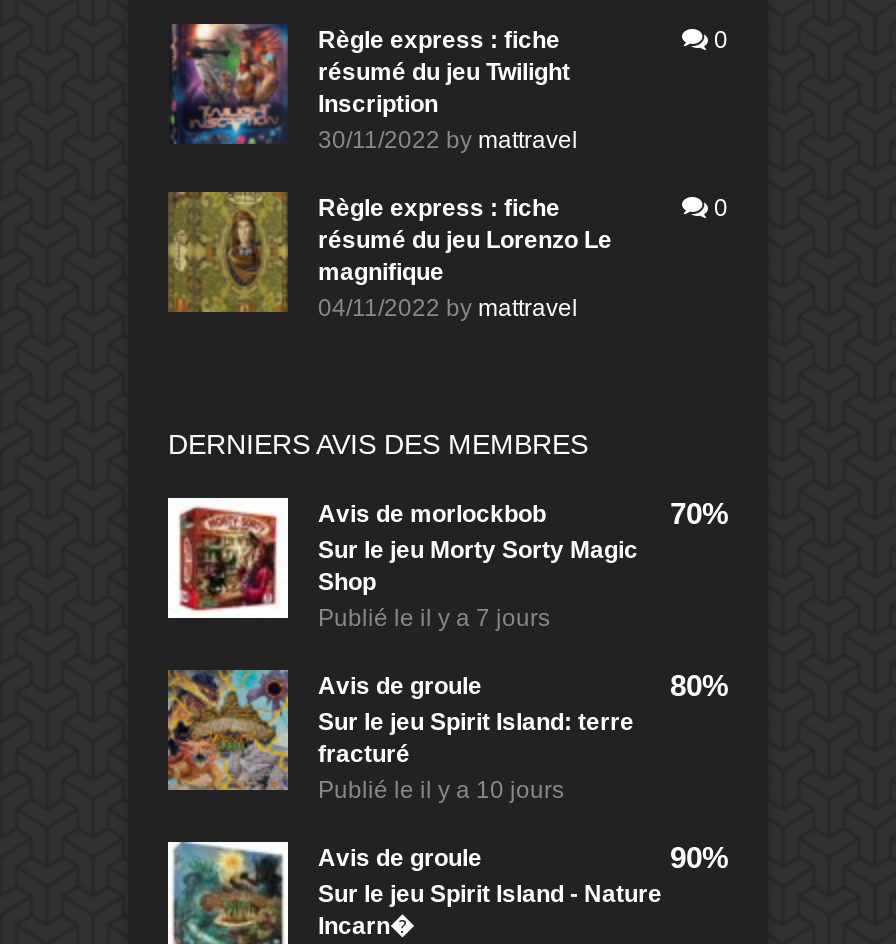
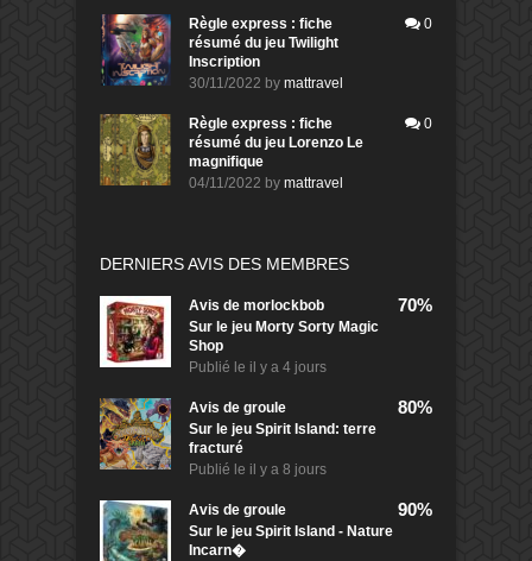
- Publié le il y a 7 jours
+ Publié le il y a 4 jours

- Publié le il y a 10 jours
+ Publié le il y a 8 jours
